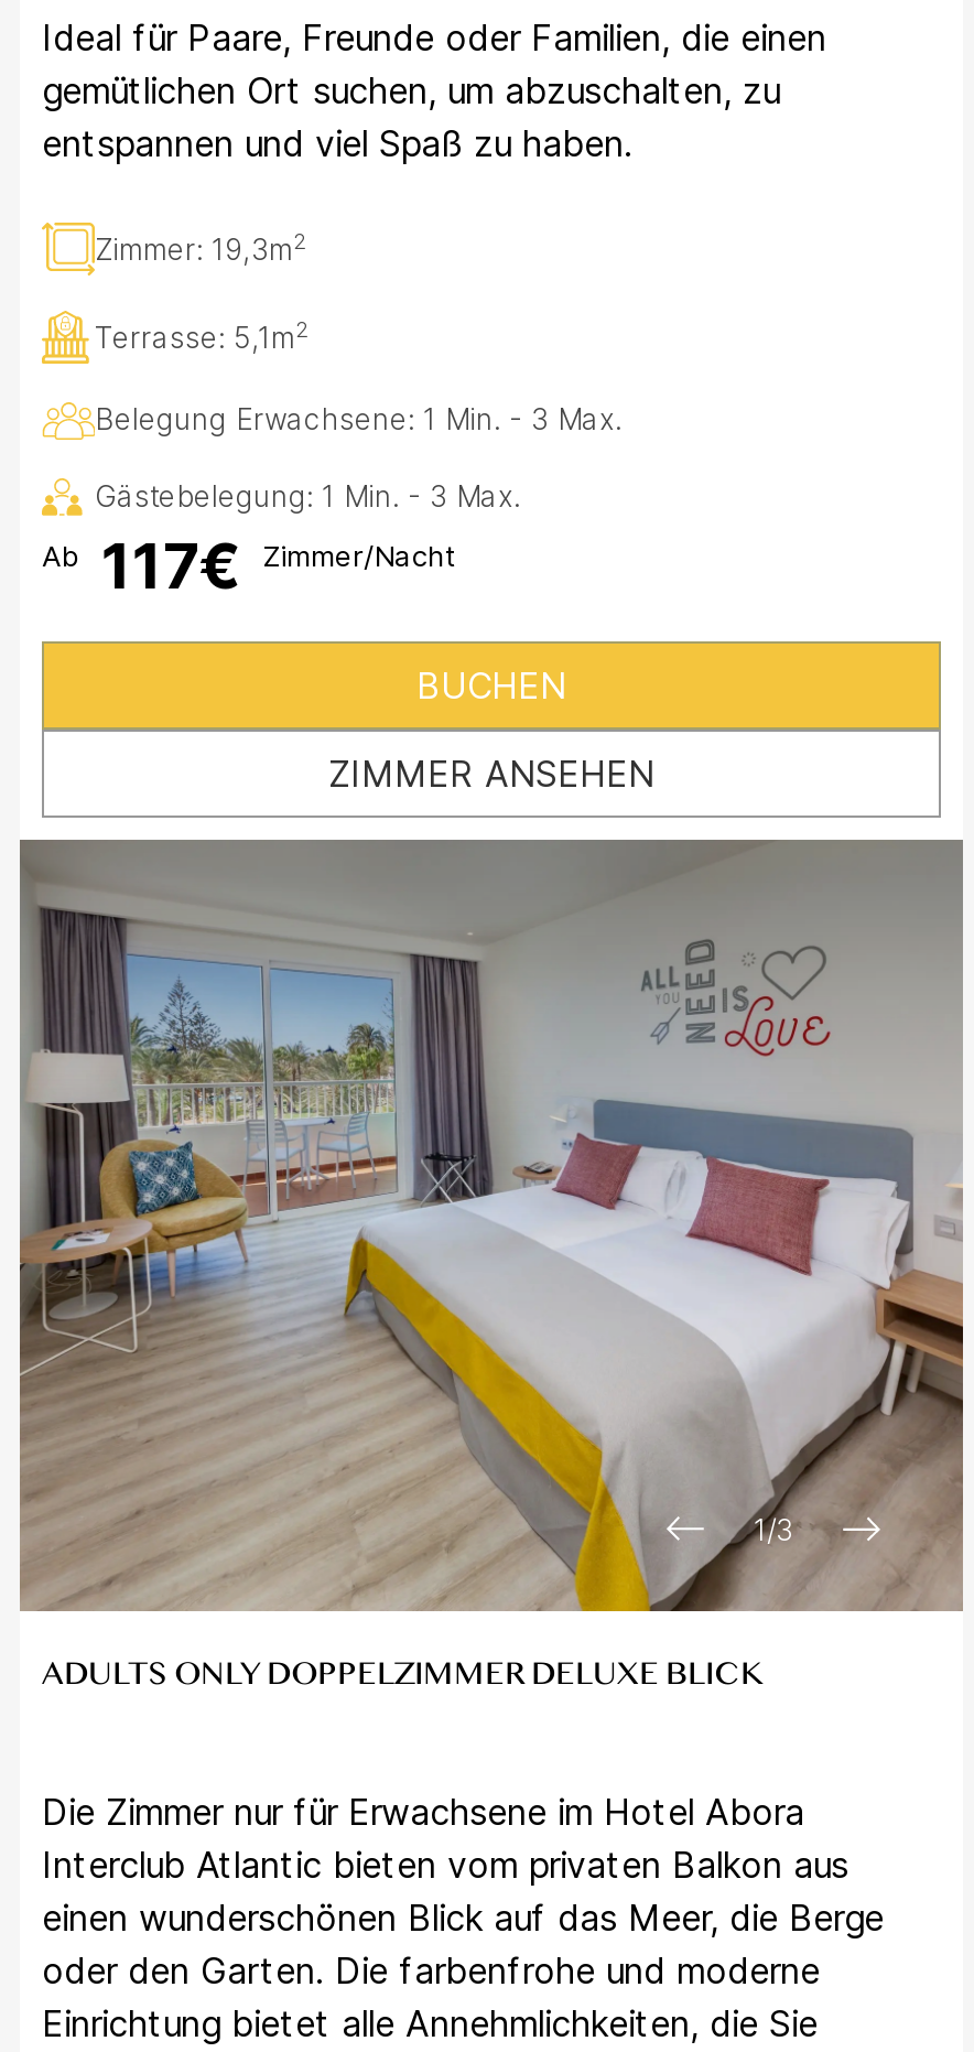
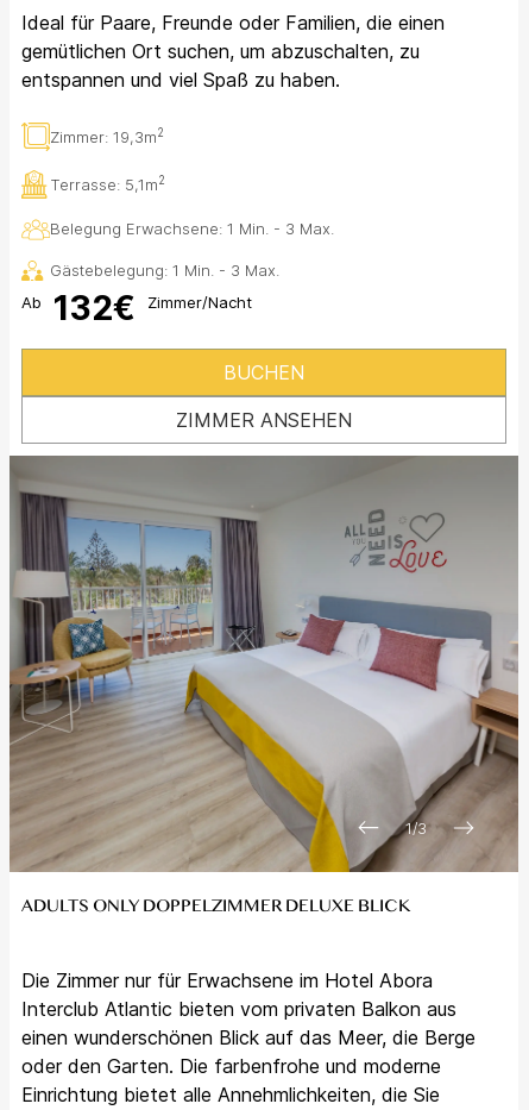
- Ab 117€ Zimmer/Nacht
+ Ab 132€ Zimmer/Nacht
